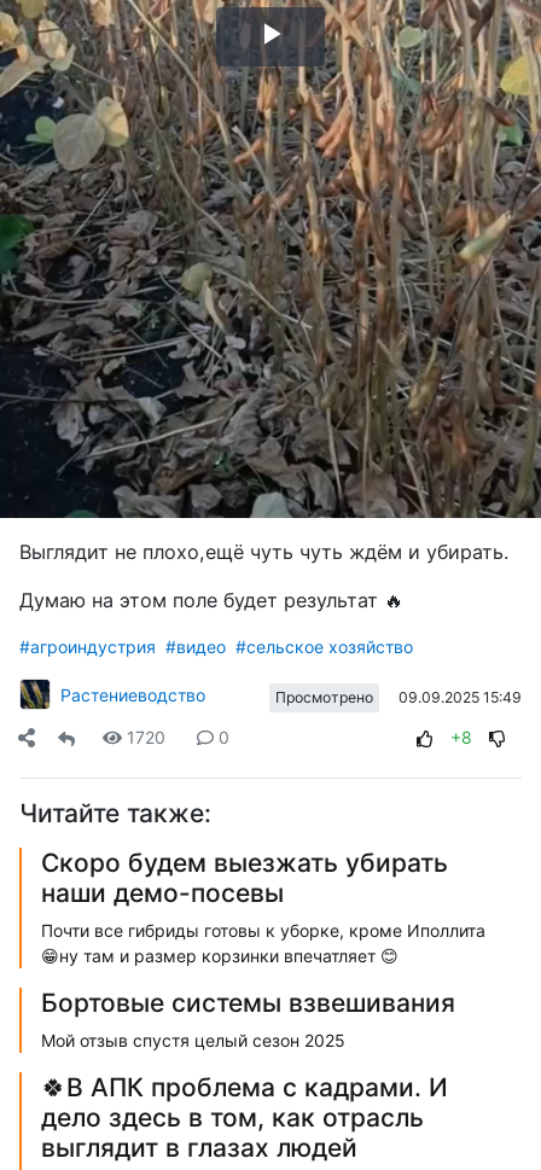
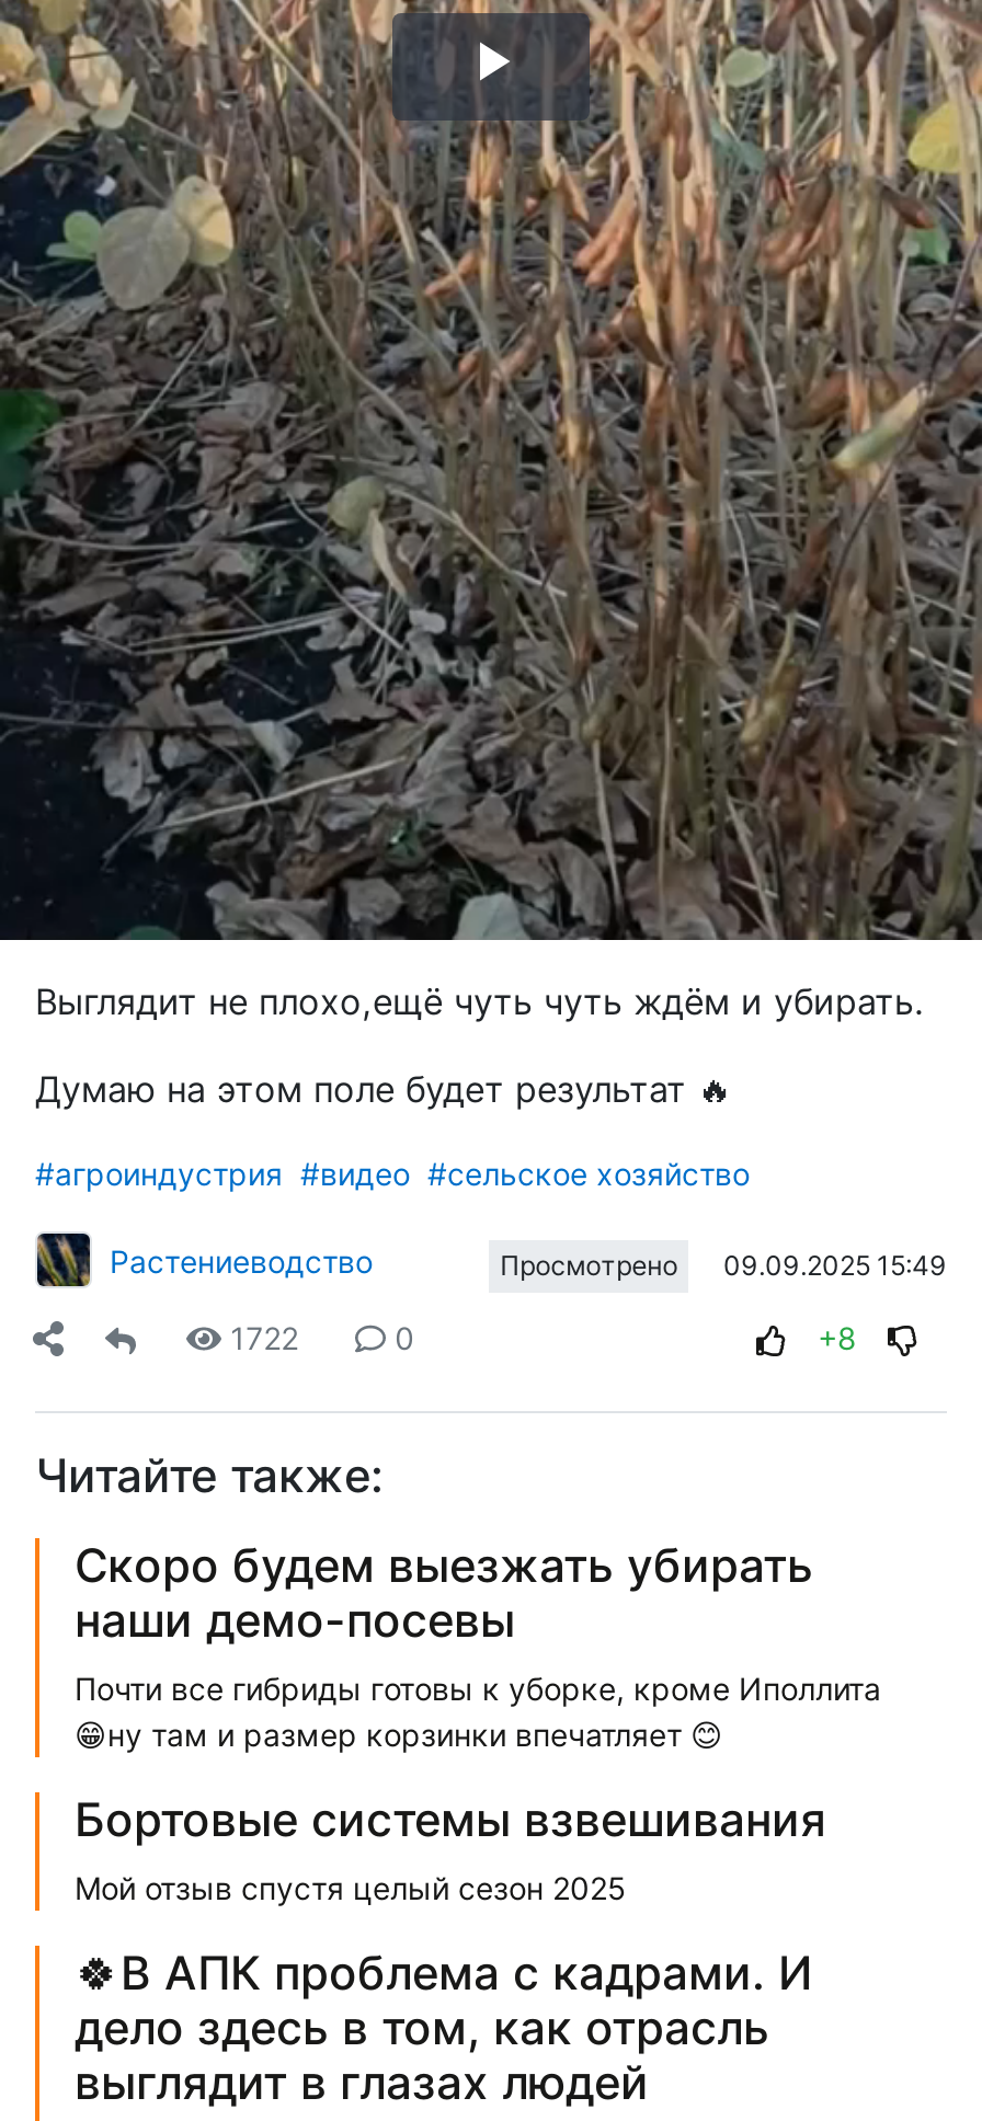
- 1720
+ 1722
